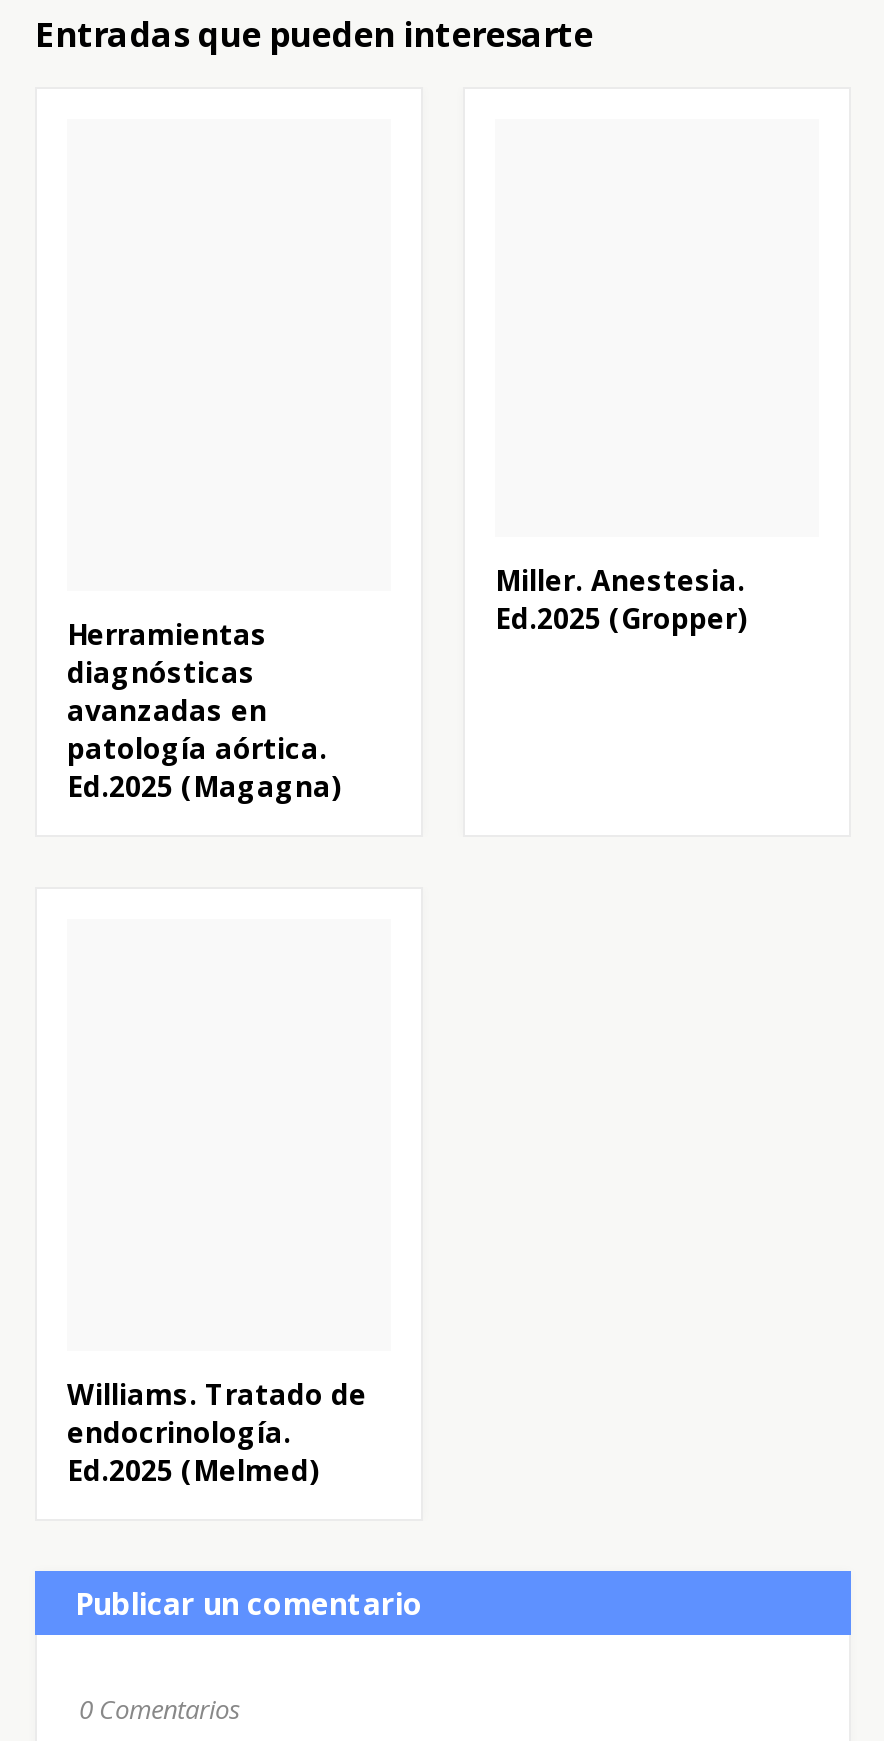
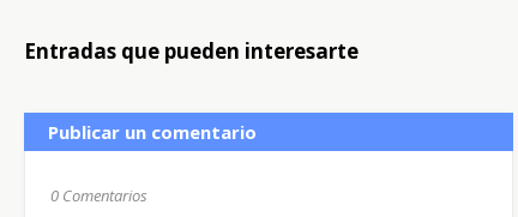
- Miller. Anestesia.
- Ed.2025 (Gropper)

- Herramientas
- diagnósticas
- avanzadas en
- patología aórtica.
- Ed.2025 (Magagna)

- Williams. Tratado de
- endocrinología.
- Ed.2025 (Melmed)
